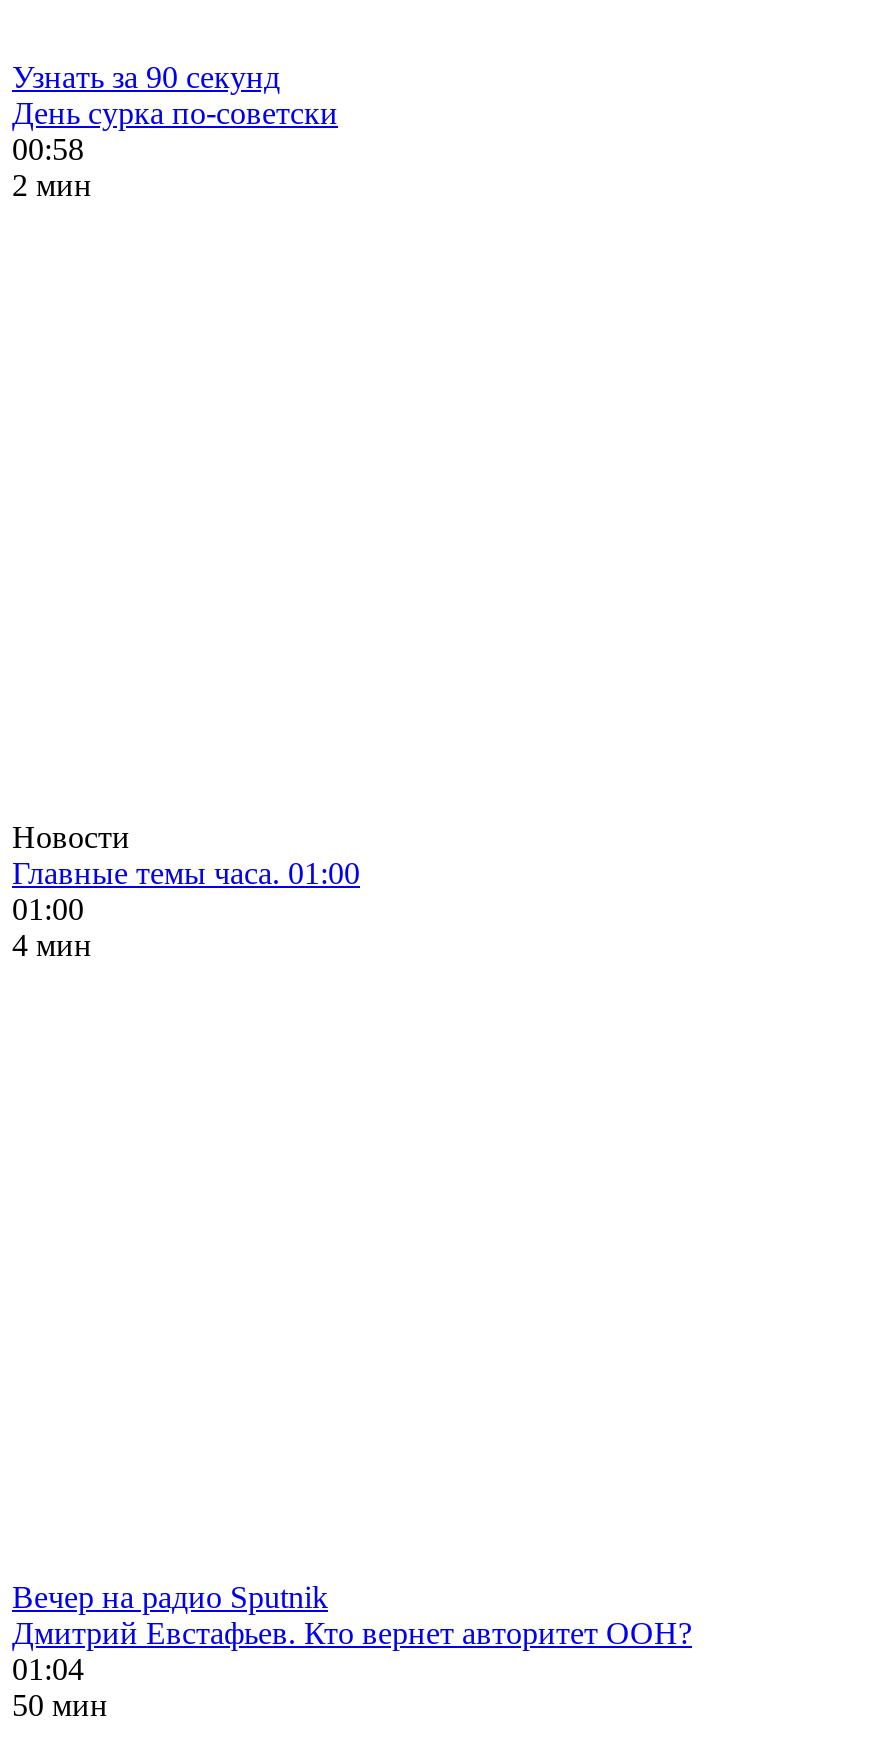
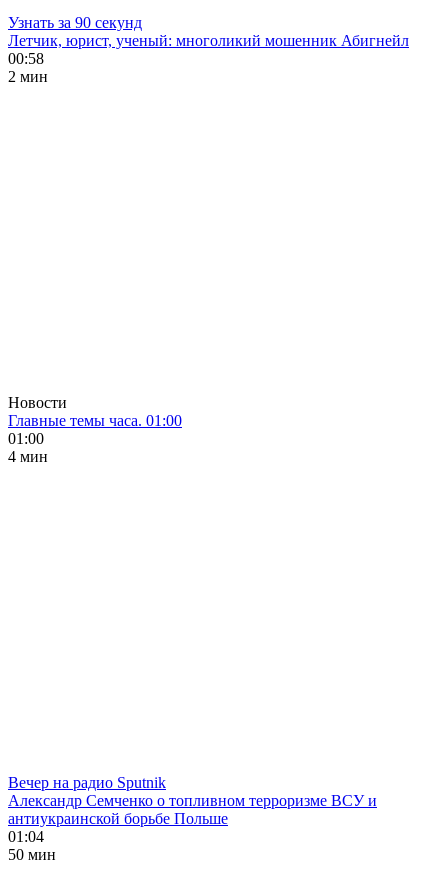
- День сурка по-советски
+ Летчик, юрист, ученый: многоликий мошенник Абигнейл

- Дмитрий Евстафьев. Кто вернет авторитет ООН?
+ Александр Семченко о топливном терроризме ВСУ и
+ антиукраинской борьбе Польше
